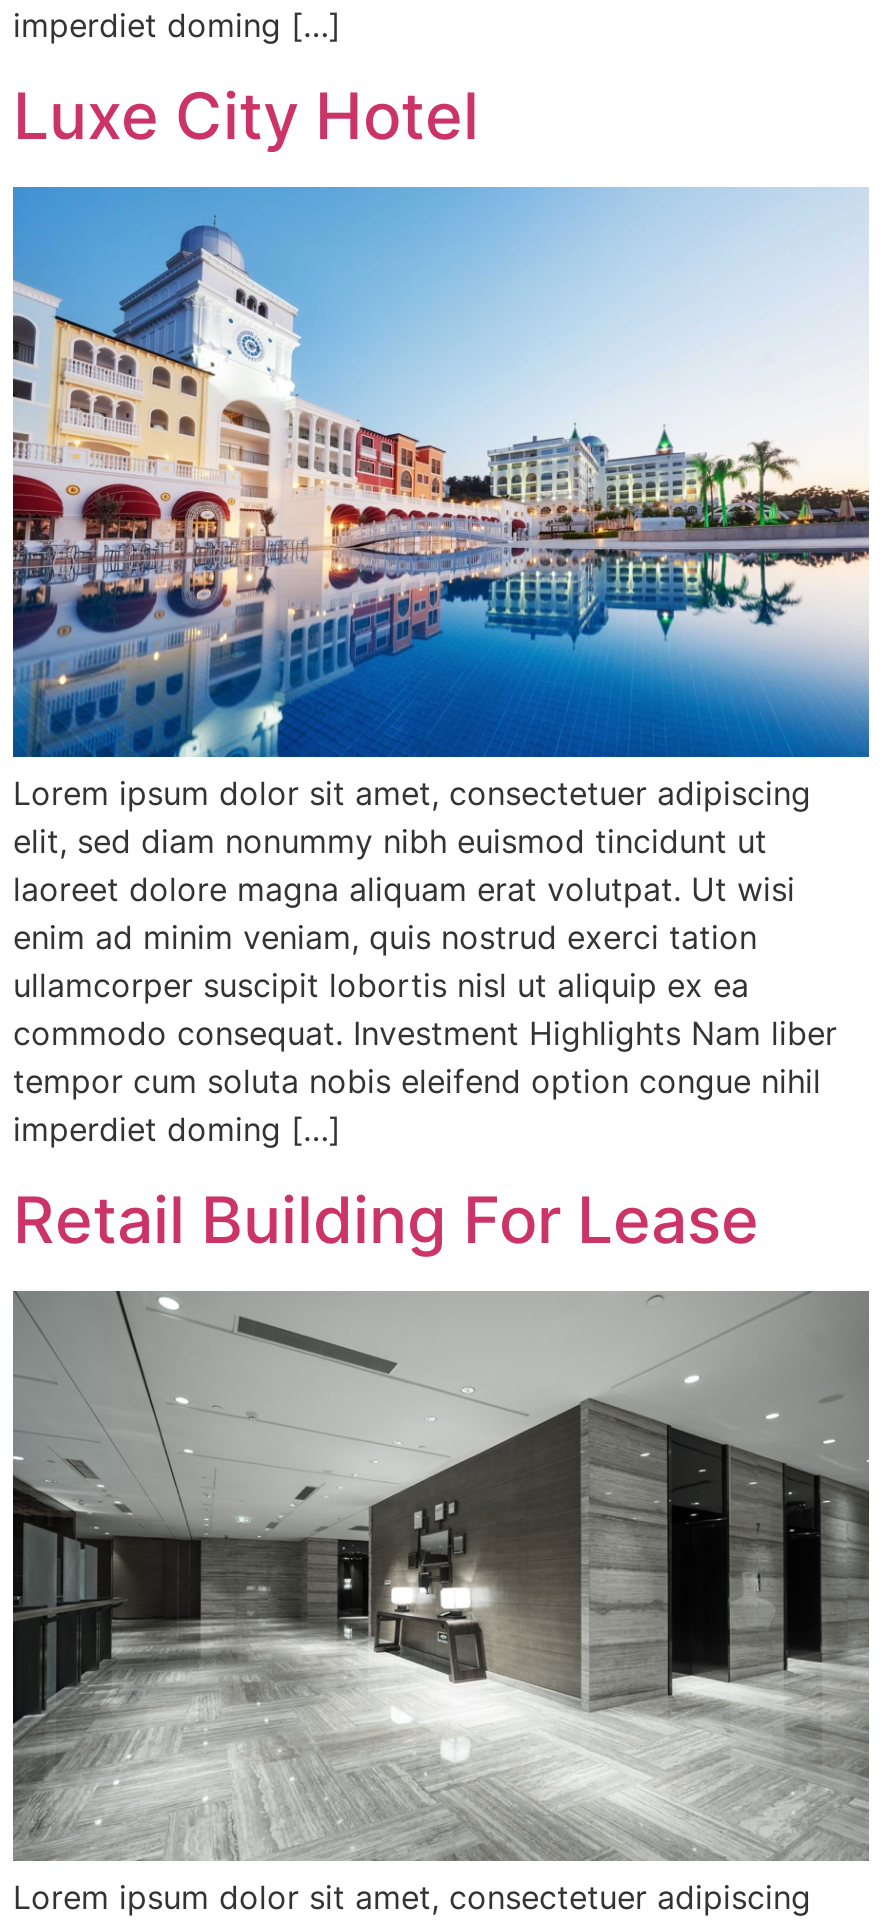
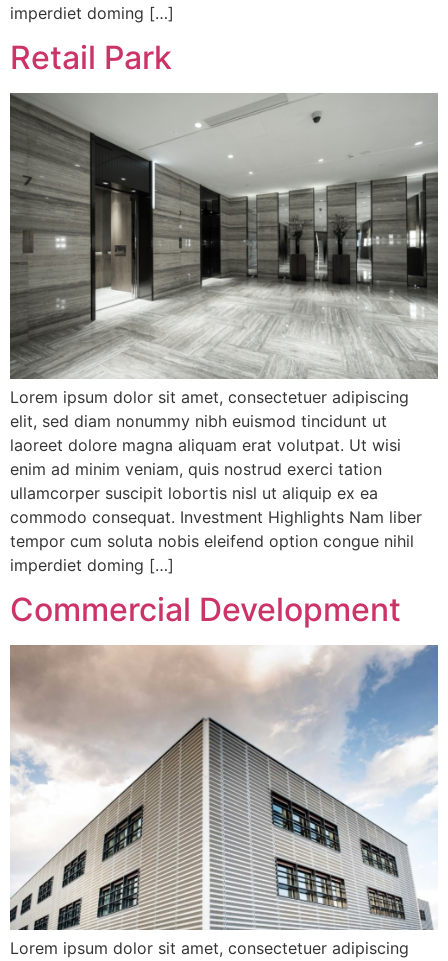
- Luxe City Hotel
+ Retail Park

- [image]
+ [image]

- Retail Building For Lease
+ Commercial Development

- [image]
+ [image]
